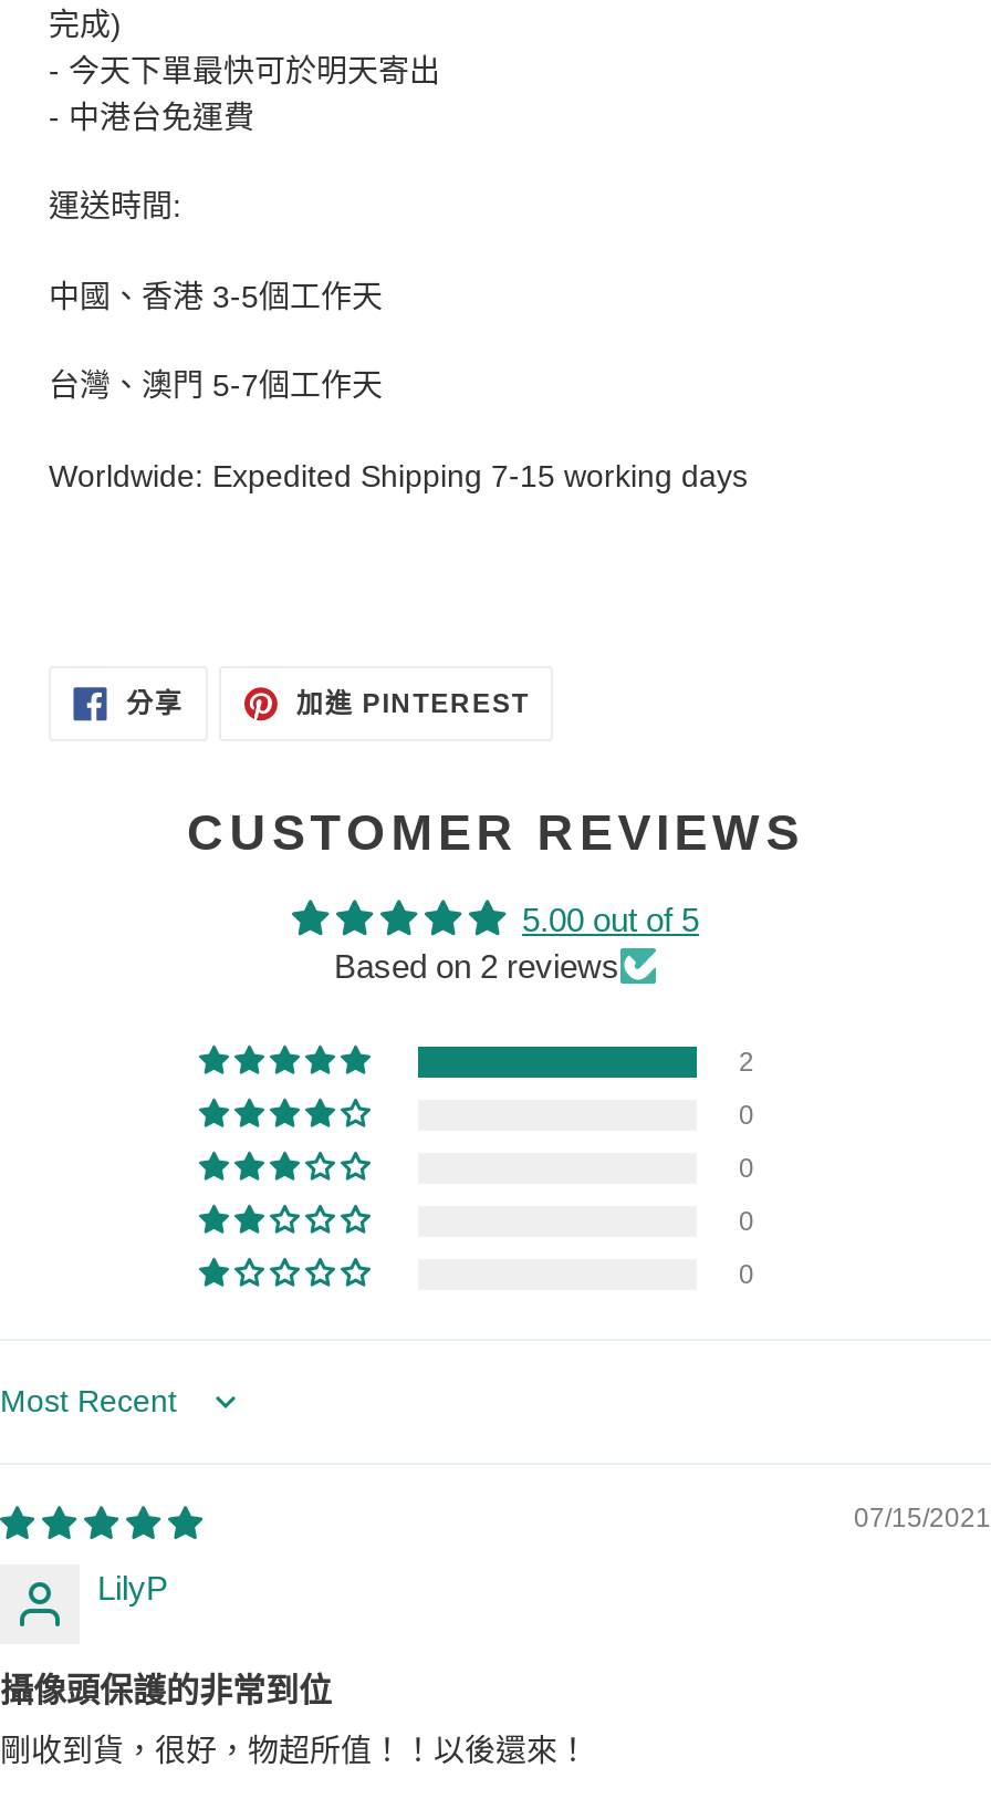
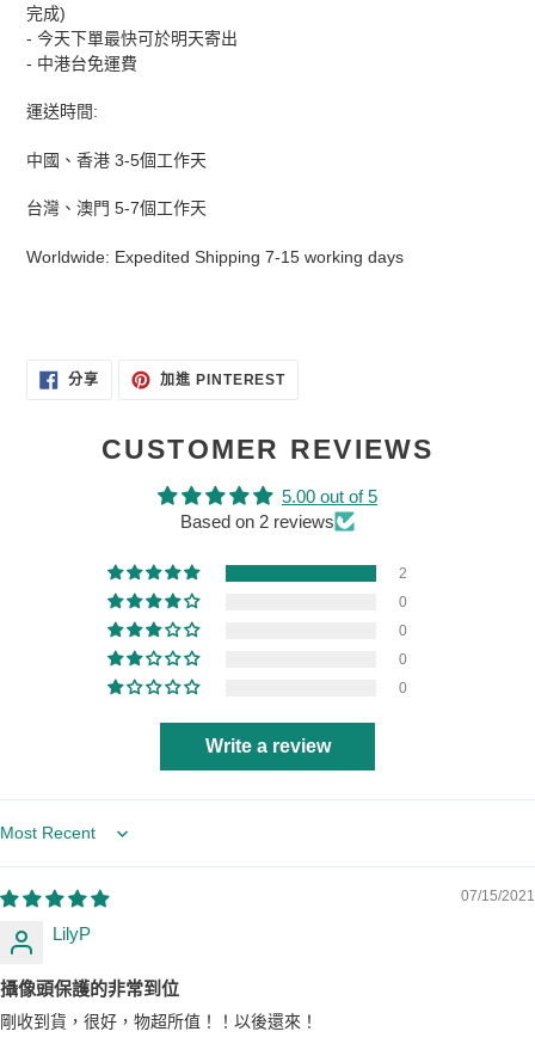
+ Write a review
